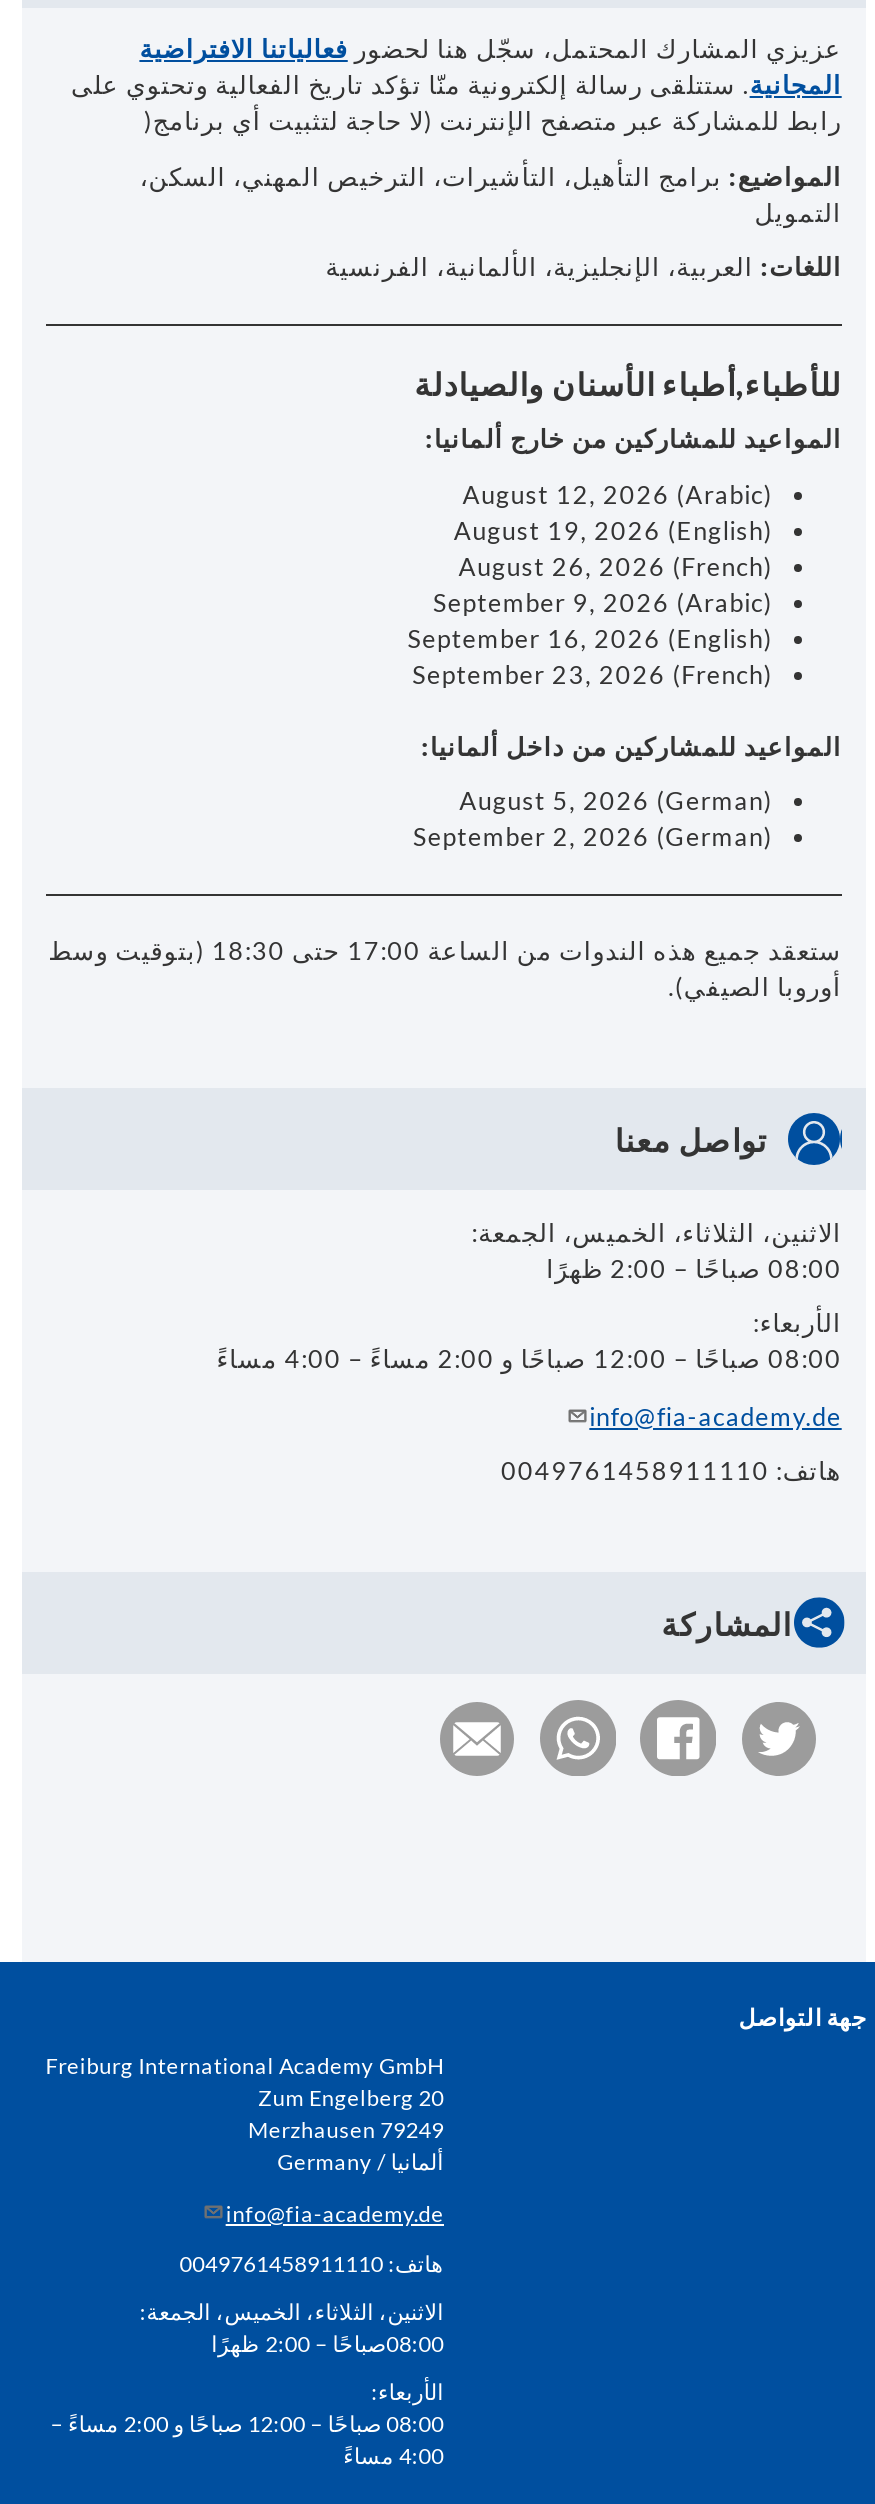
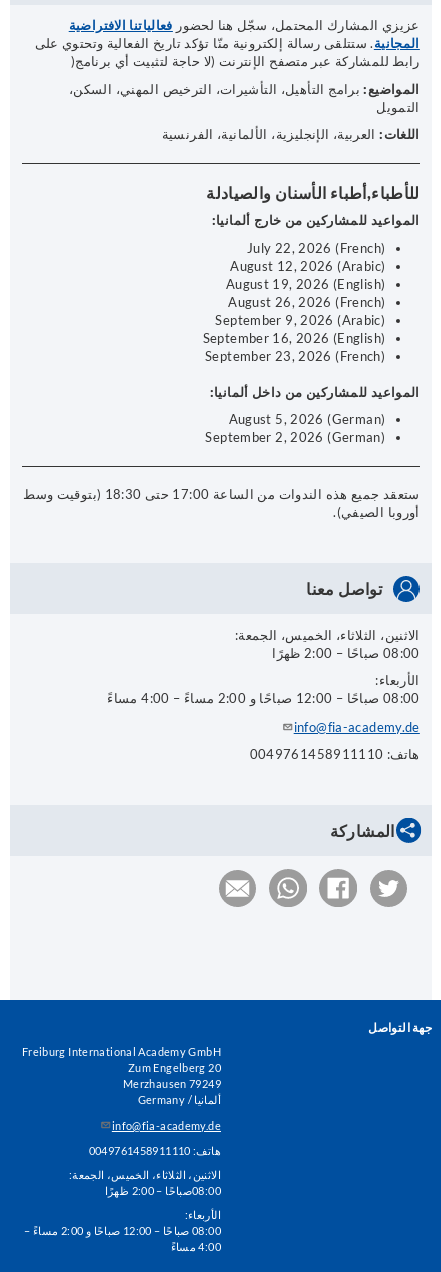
+ July 22, 2026 (French)
